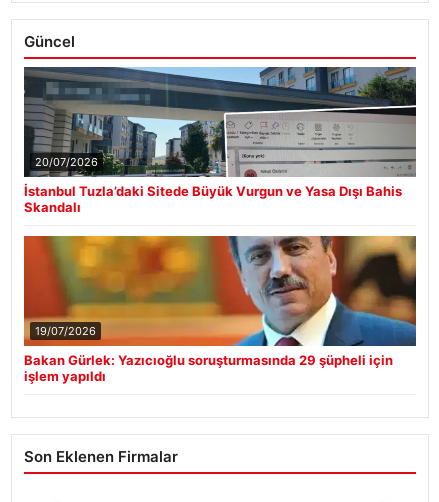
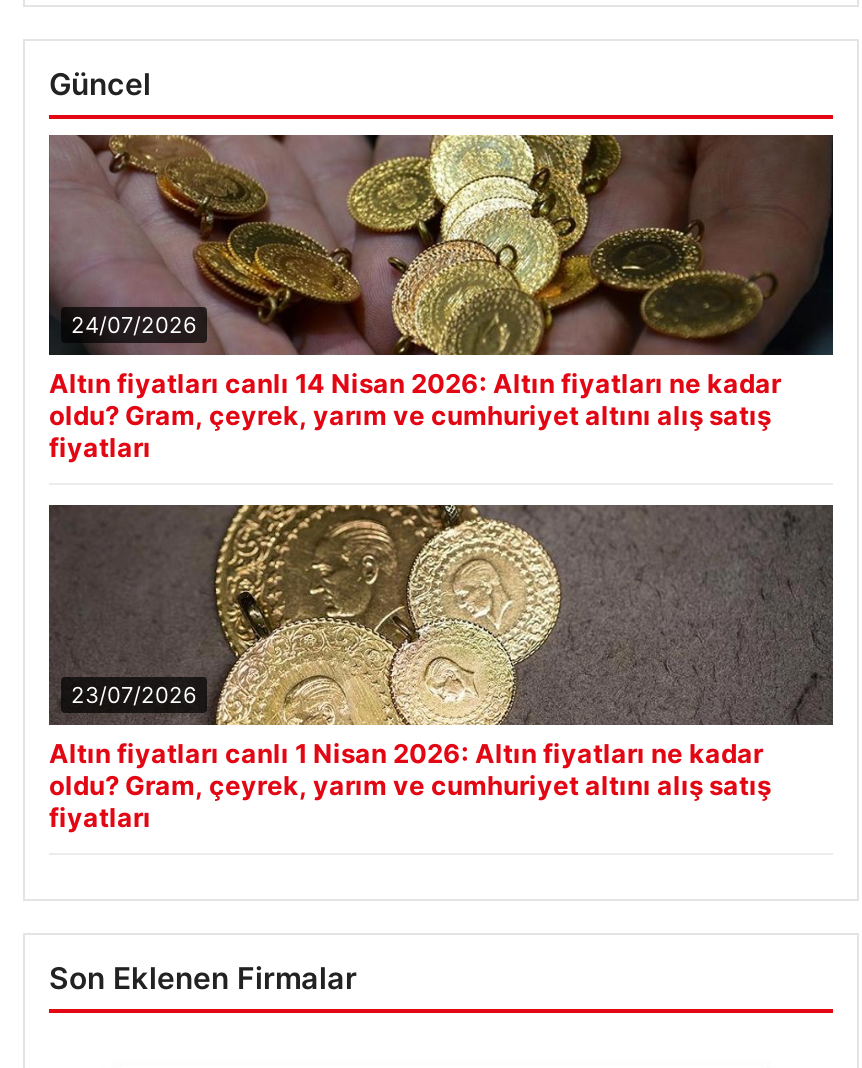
- [image]
- 20/07/2026
+ [image]
+ 24/07/2026

- İstanbul Tuzla’daki Sitede Büyük Vurgun ve Yasa Dışı Bahis
- Skandalı
+ Altın fiyatları canlı 14 Nisan 2026: Altın fiyatları ne kadar
+ oldu? Gram, çeyrek, yarım ve cumhuriyet altını alış satış
+ fiyatları

- [image]
- 19/07/2026
+ [image]
+ 23/07/2026

- Bakan Gürlek: Yazıcıoğlu soruşturmasında 29 şüpheli için
- işlem yapıldı
+ Altın fiyatları canlı 1 Nisan 2026: Altın fiyatları ne kadar
+ oldu? Gram, çeyrek, yarım ve cumhuriyet altını alış satış
+ fiyatları
